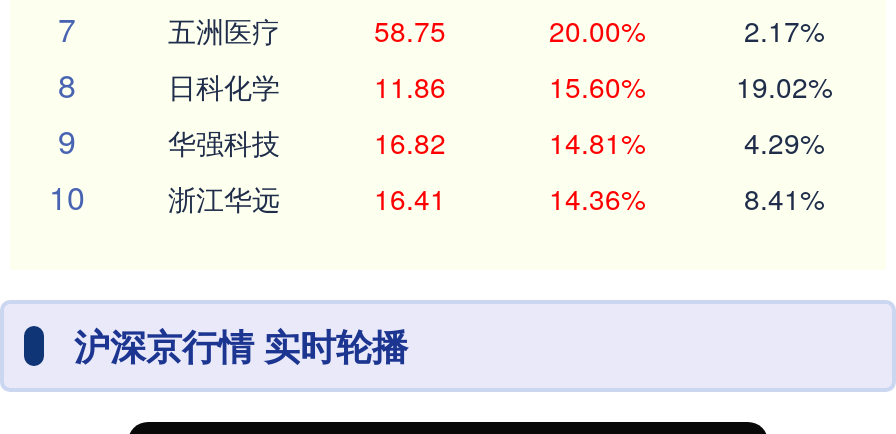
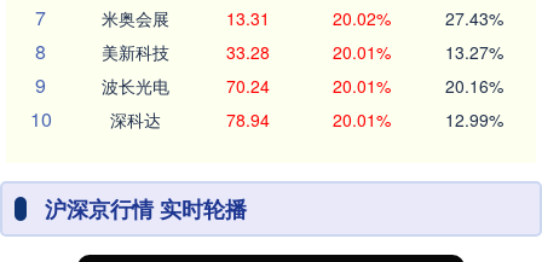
- 五洲医疗
- 58.75
- 20.00%
- 2.17%
+ 米奥会展
+ 13.31
+ 20.02%
+ 27.43%

- 日科化学
- 11.86
- 15.60%
- 19.02%
+ 美新科技
+ 33.28
+ 20.01%
+ 13.27%

- 华强科技
- 16.82
- 14.81%
- 4.29%
+ 波长光电
+ 70.24
+ 20.01%
+ 20.16%

- 浙江华远
- 16.41
- 14.36%
- 8.41%
+ 深科达
+ 78.94
+ 20.01%
+ 12.99%
